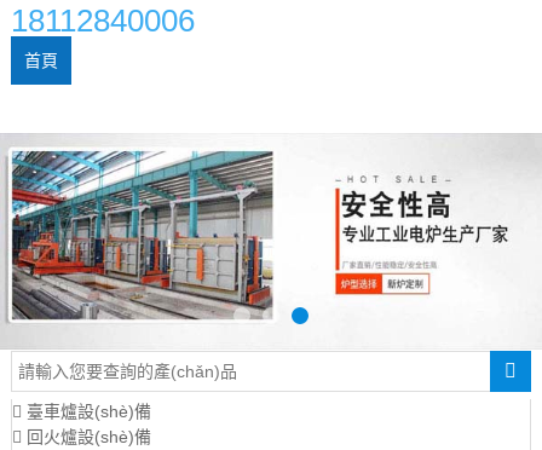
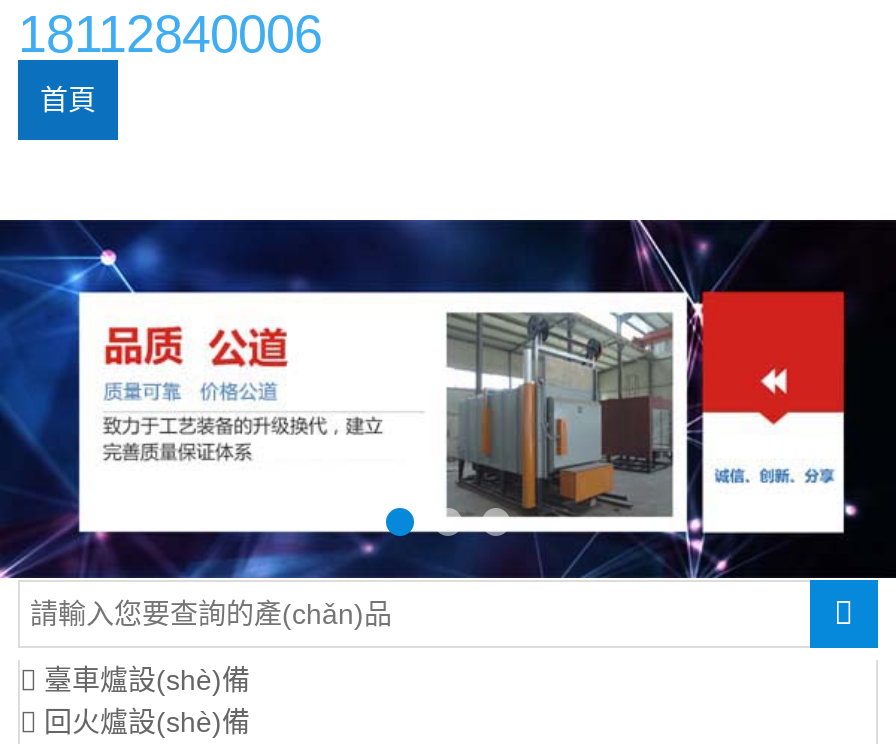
- [image]
+ [image]
